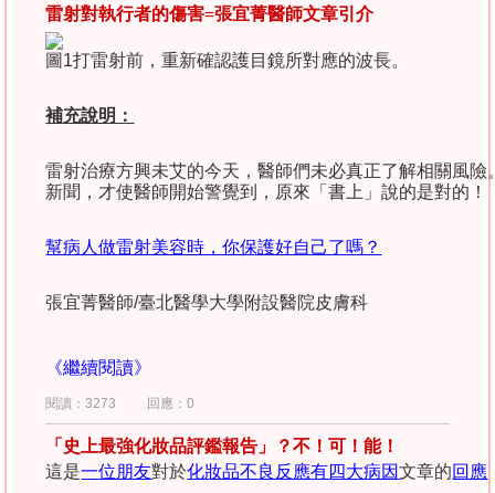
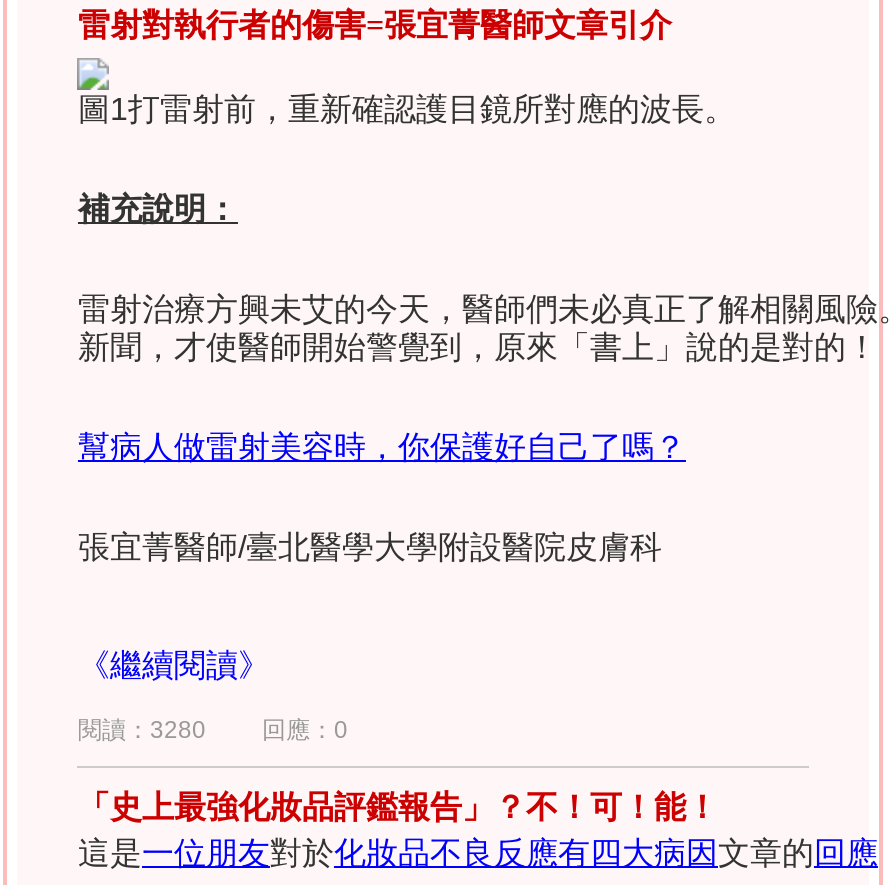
- 閱讀：3273
+ 閱讀：3280
